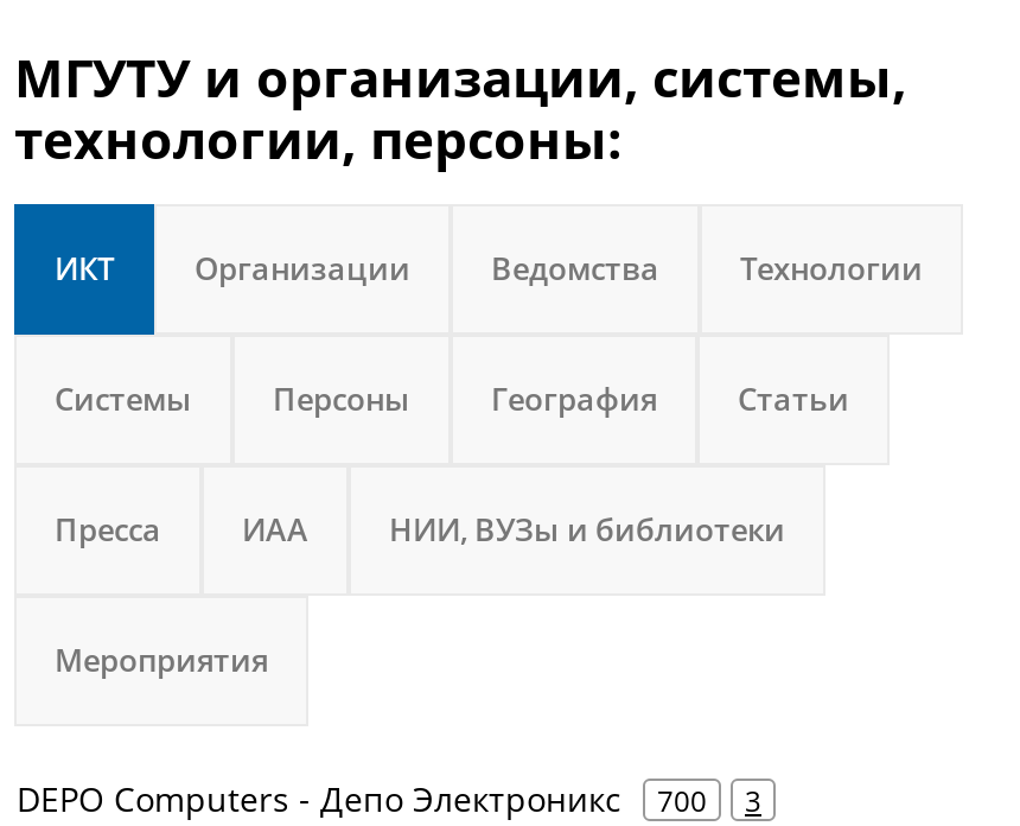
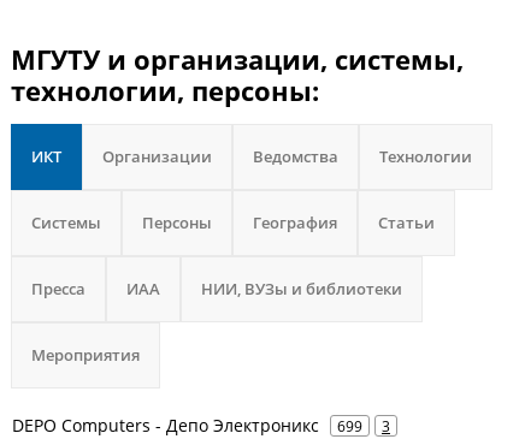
- DEPO Computers - Депо Электроникс 700 3
+ DEPO Computers - Депо Электроникс 699 3
